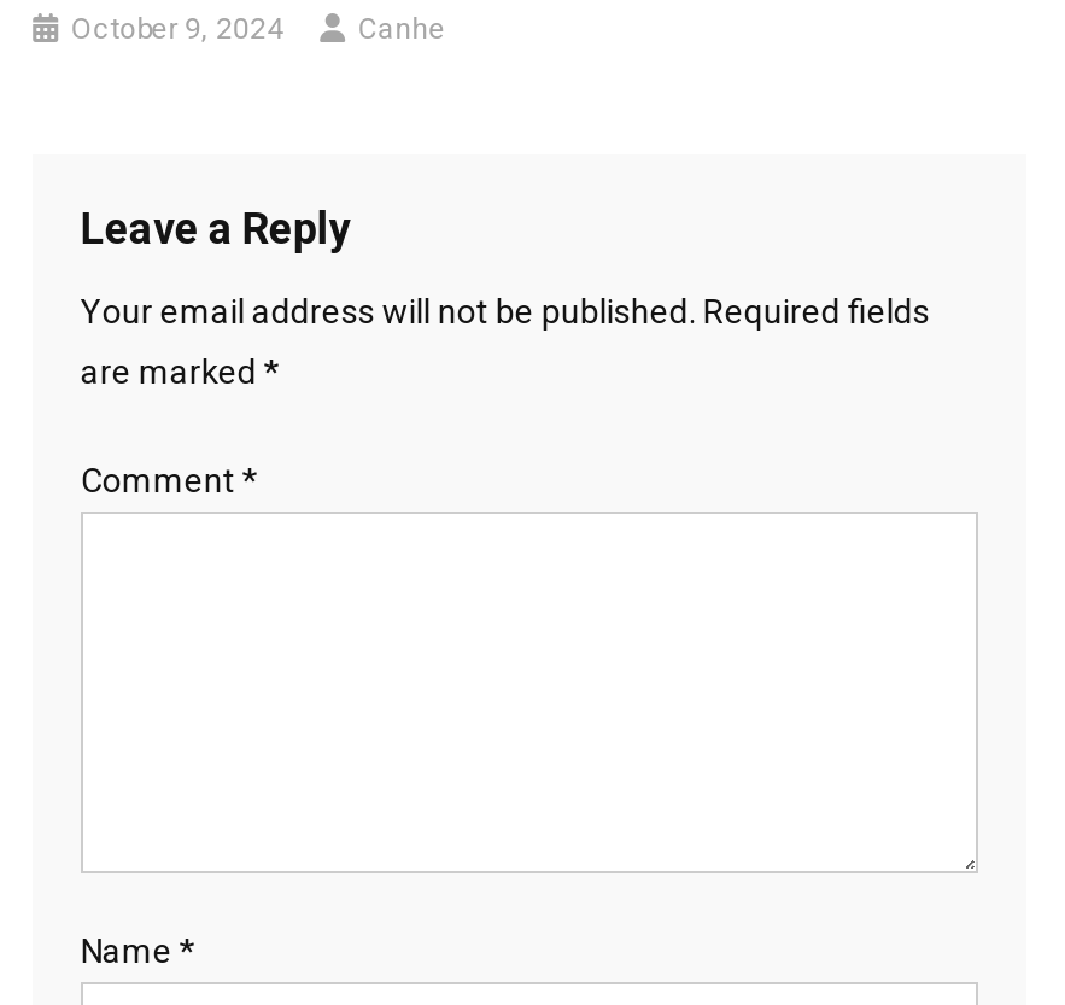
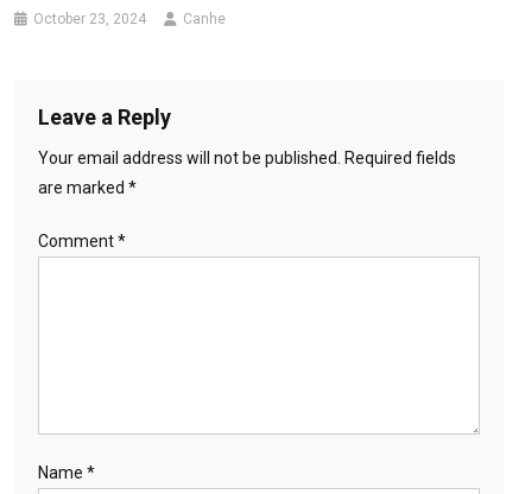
- October 9, 2024
+ October 23, 2024
